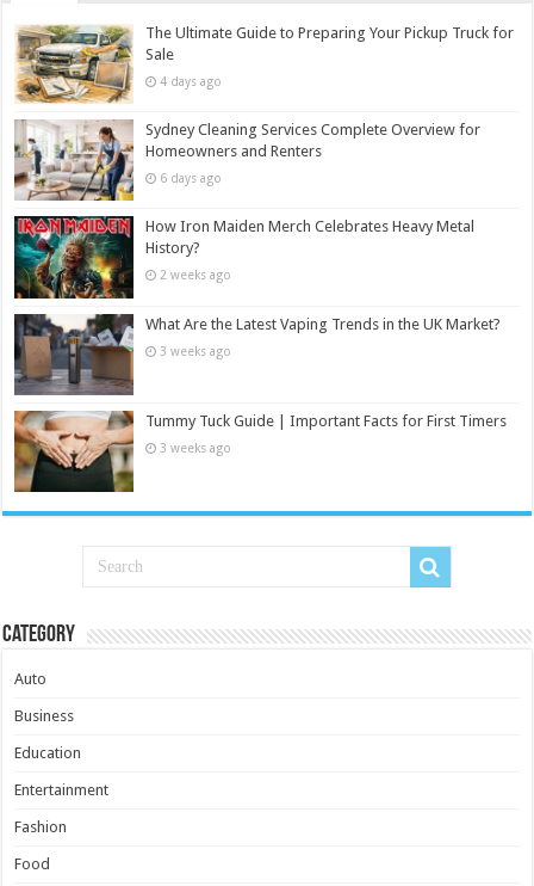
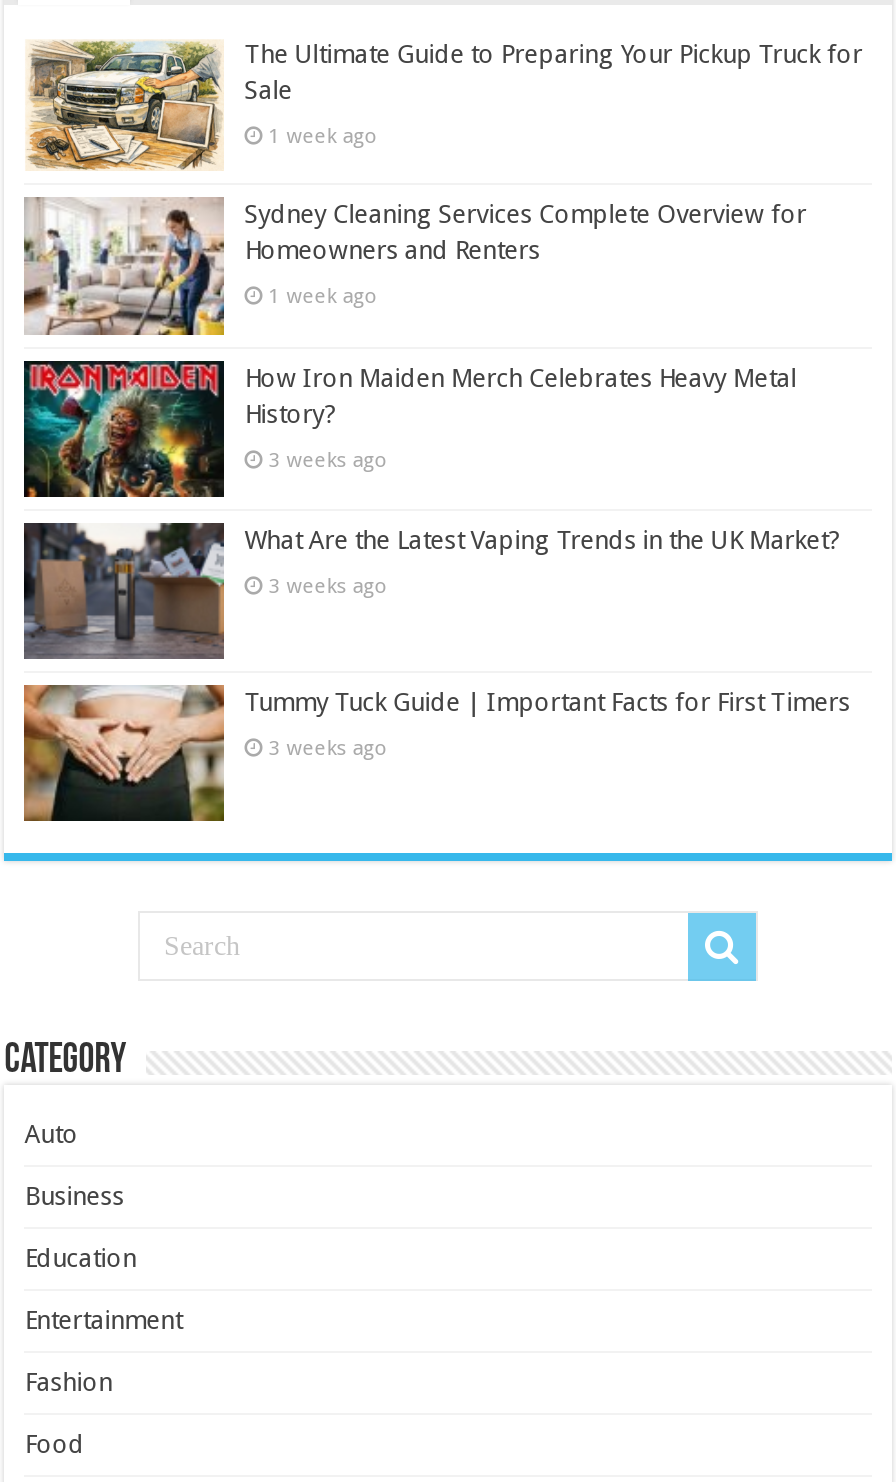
- 4 days ago
+ 1 week ago

- 6 days ago
+ 1 week ago

- 2 weeks ago
+ 3 weeks ago
